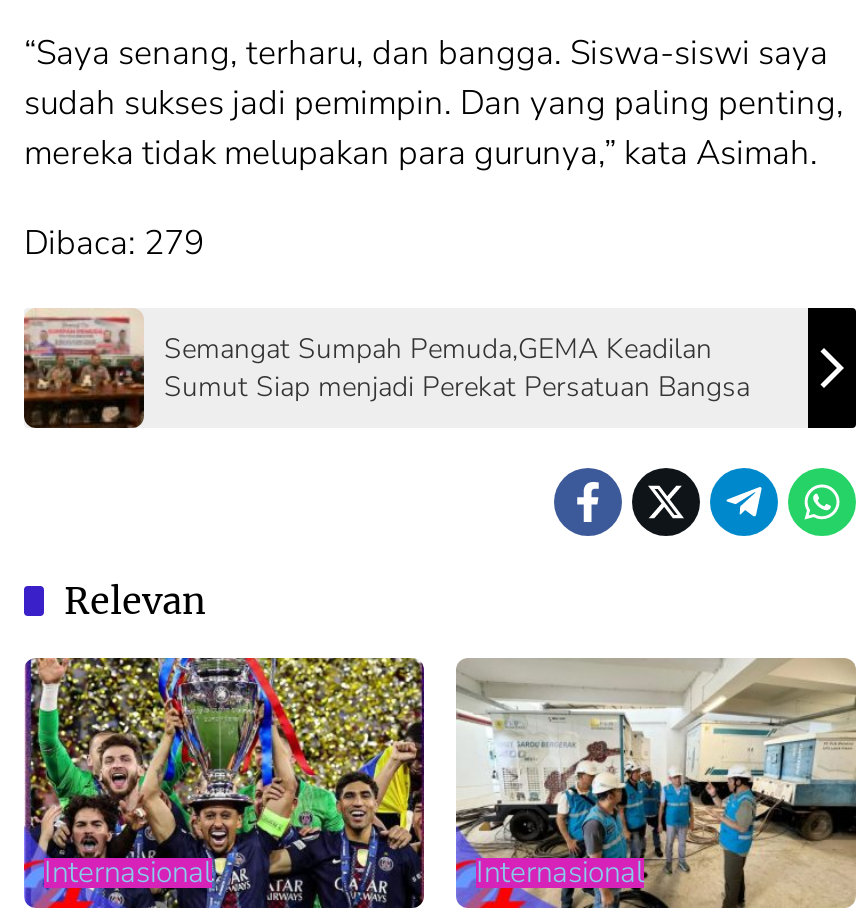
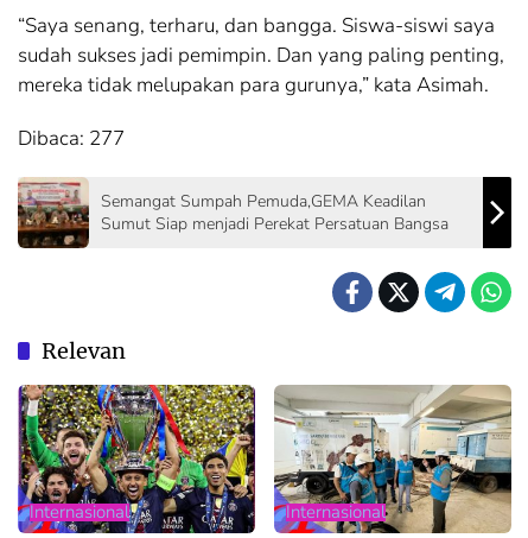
- Dibaca: 279
+ Dibaca: 277
